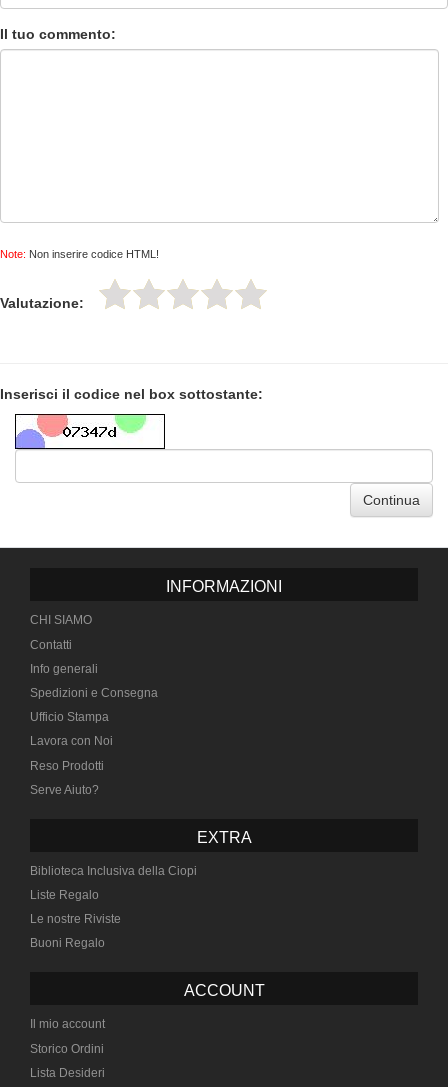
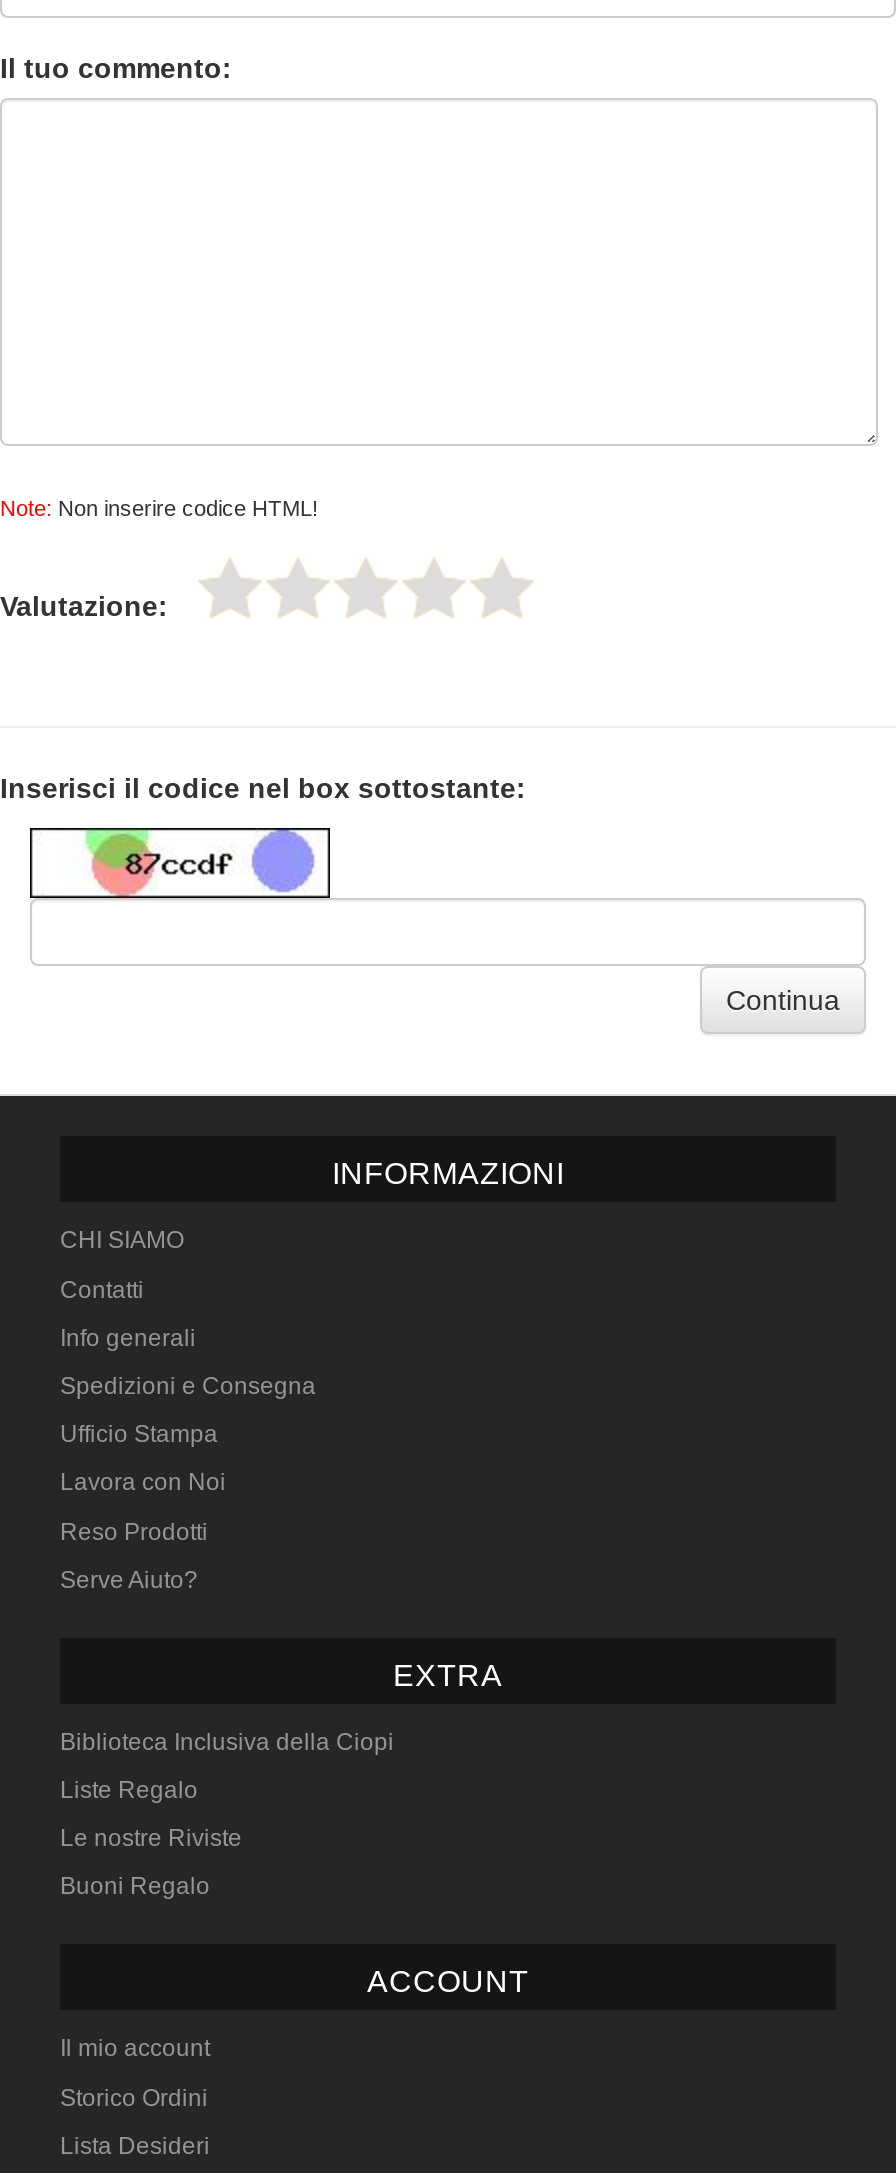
- [image]
+ [image]
